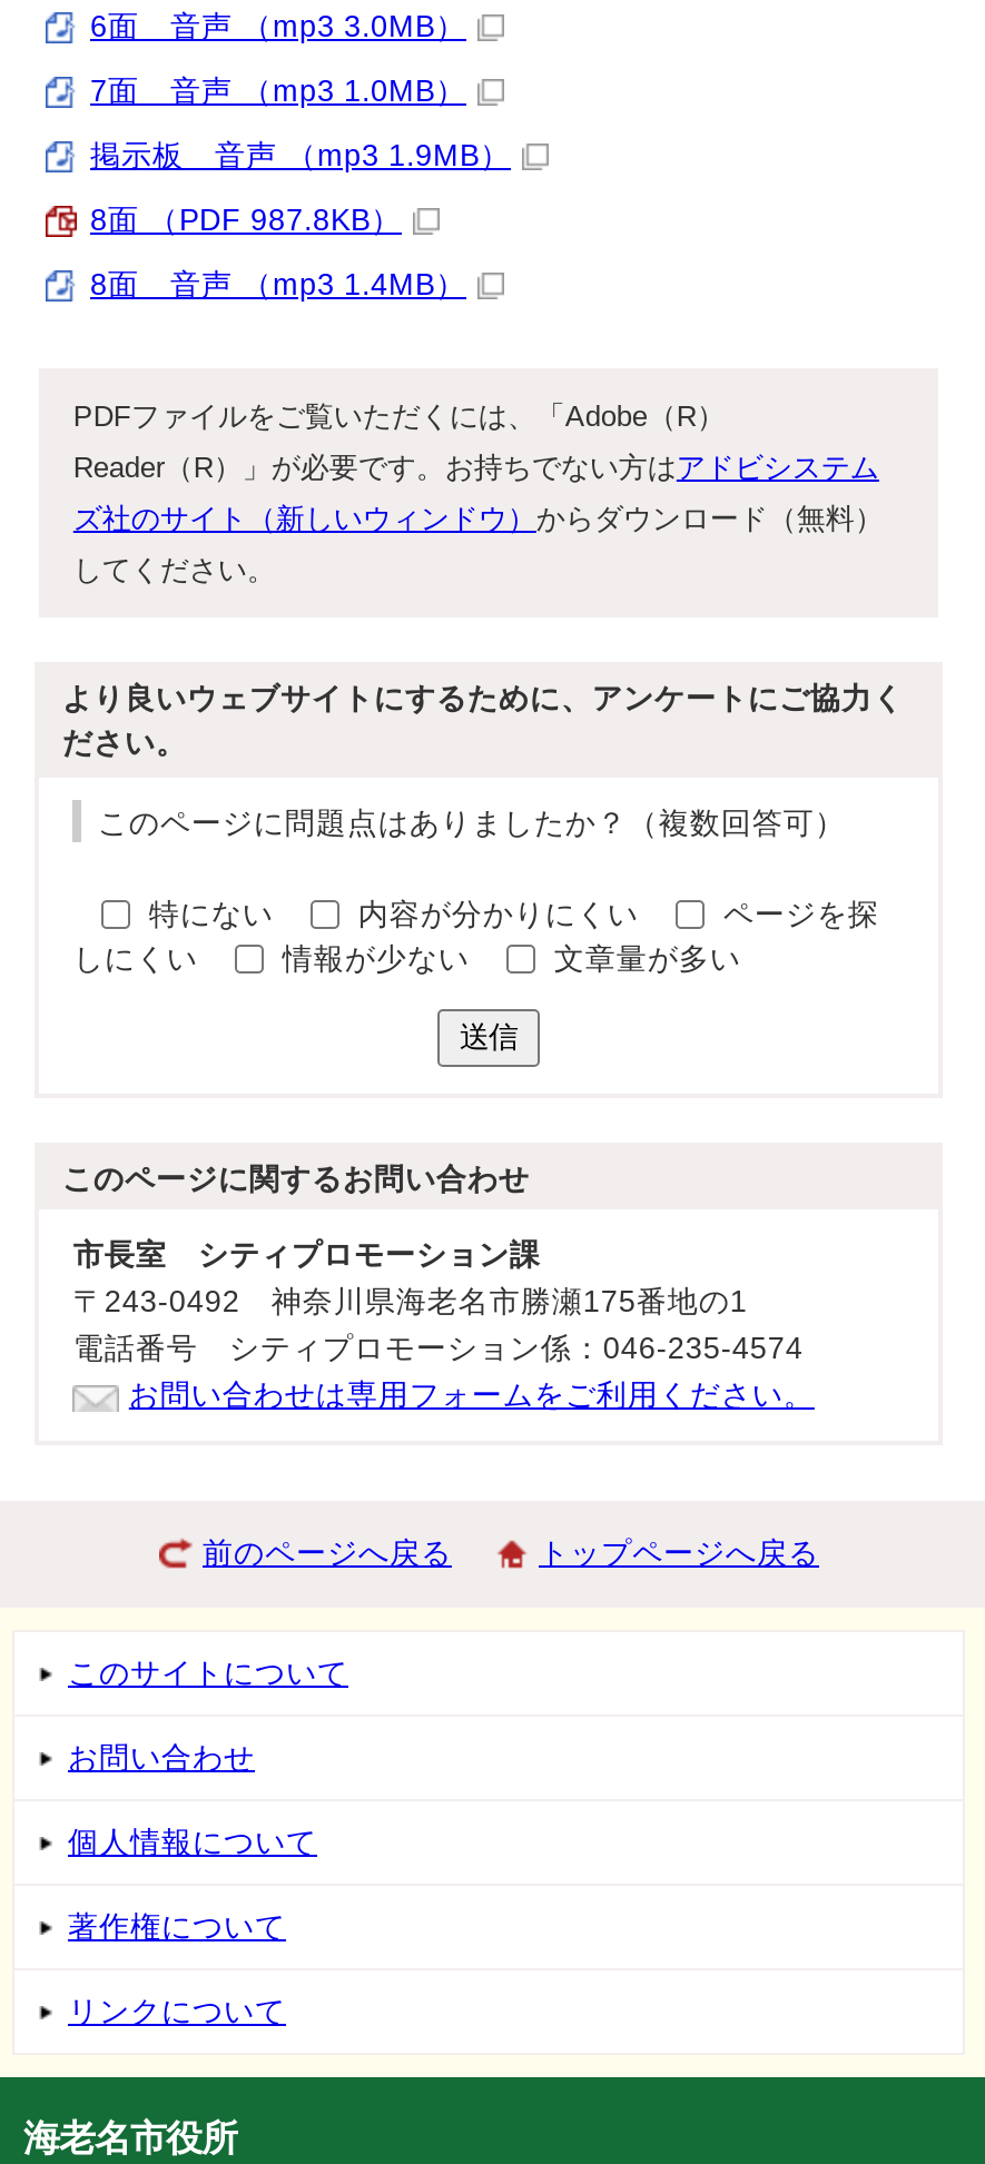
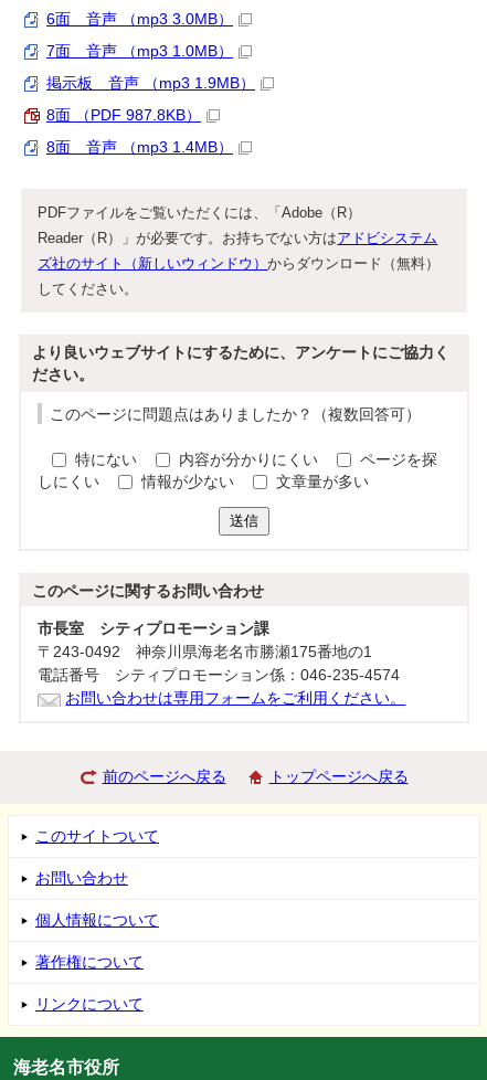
- このサイトについて
+ このサイトついて
